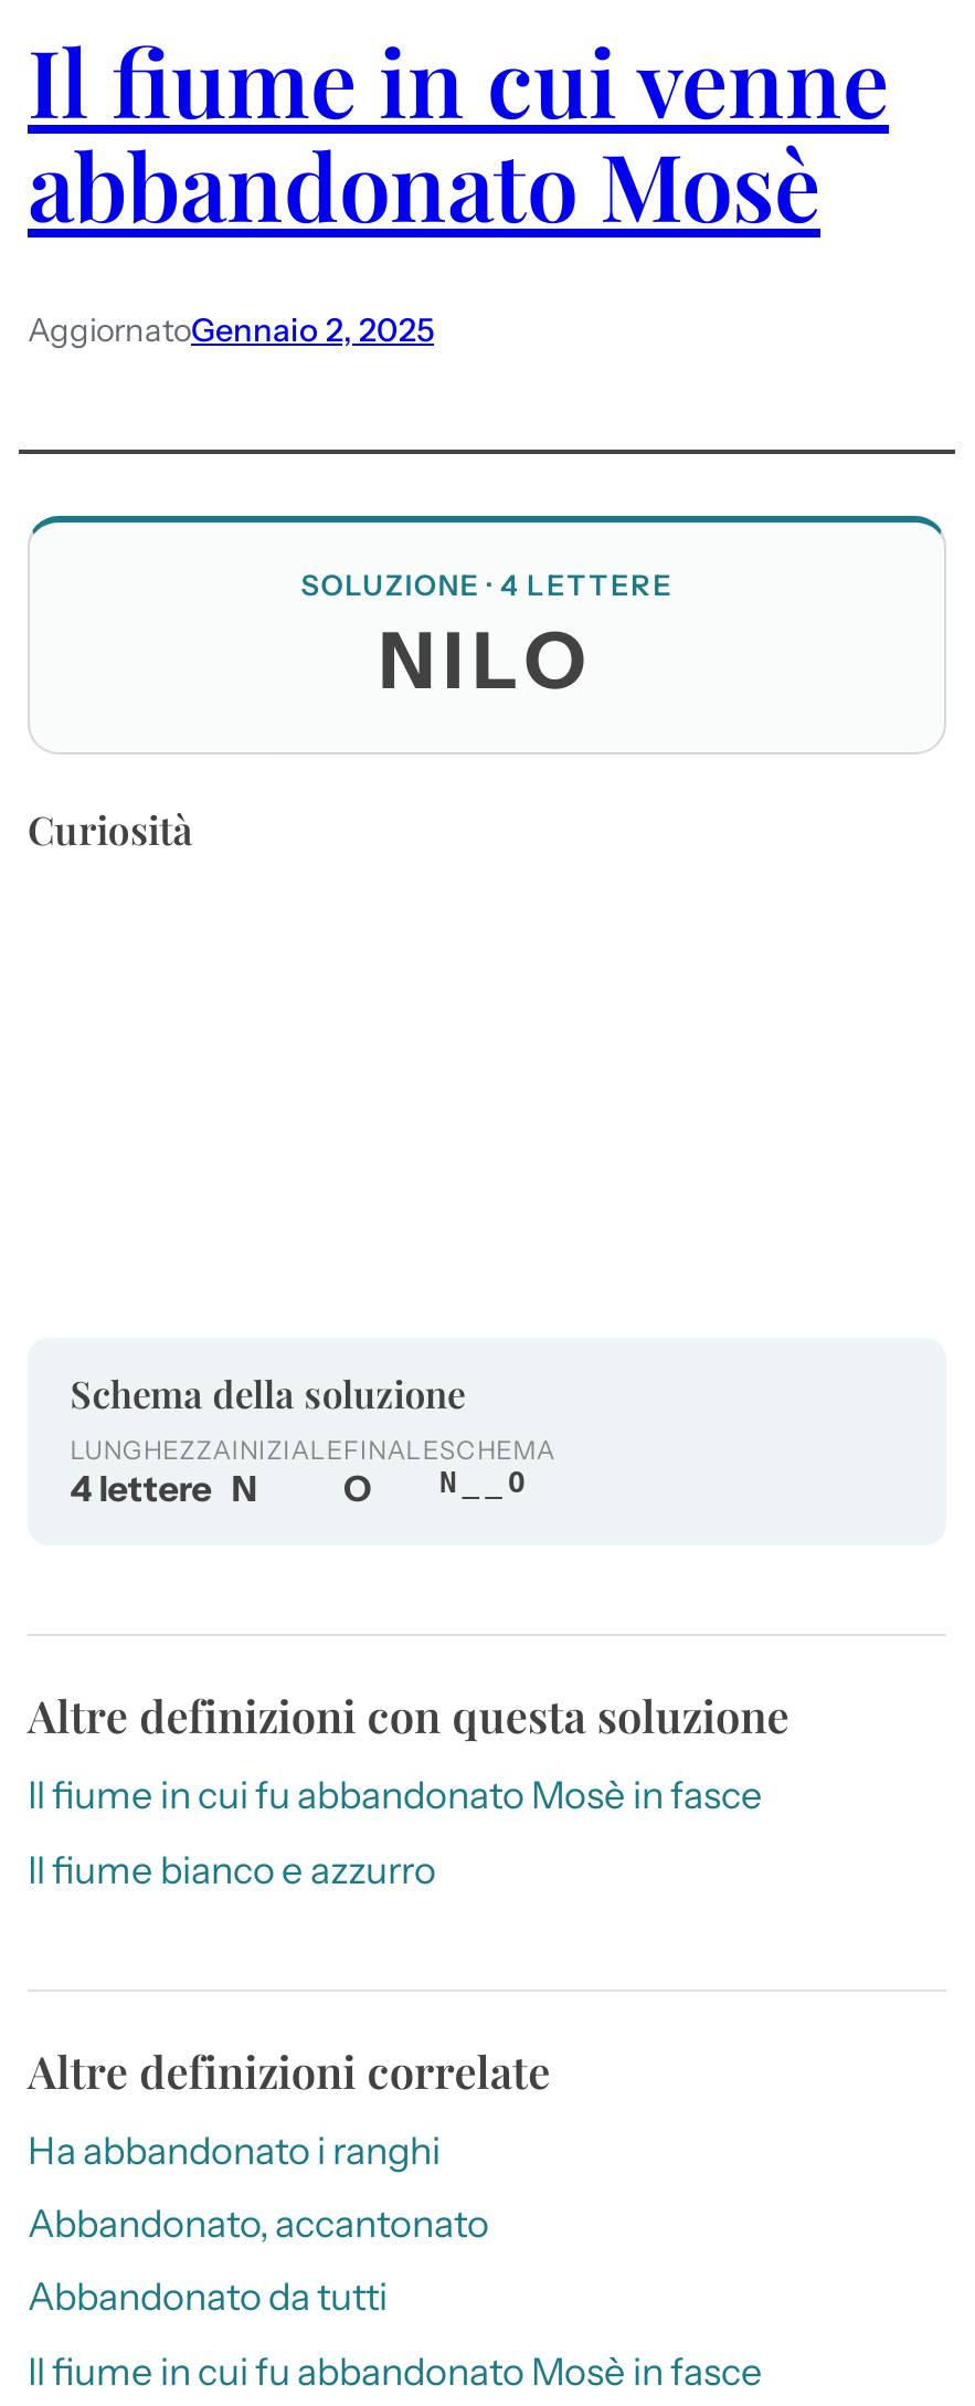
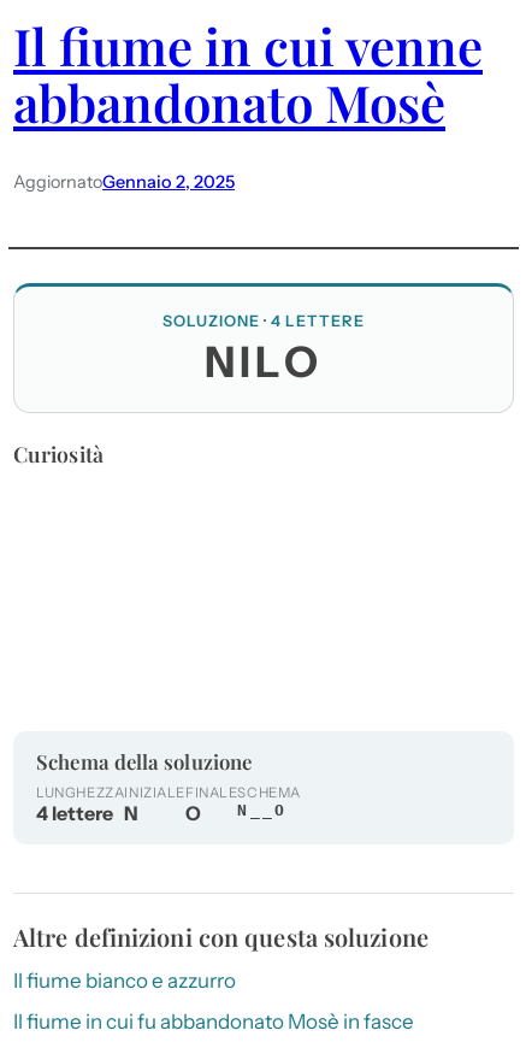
- Il fiume in cui fu abbandonato Mosè in fasce

- Altre definizioni correlate
- Ha abbandonato i ranghi
- Abbandonato, accantonato
- Abbandonato da tutti
